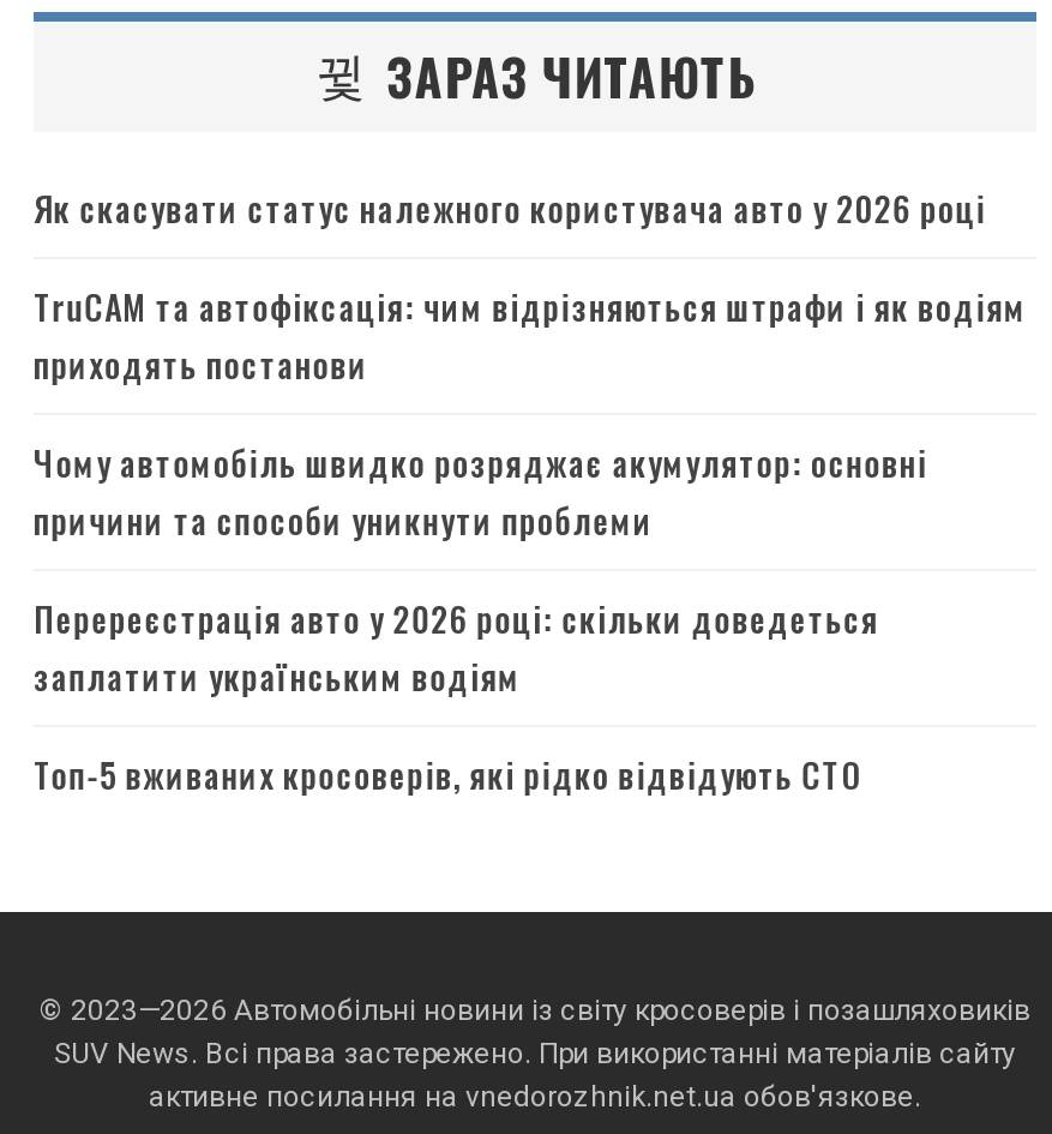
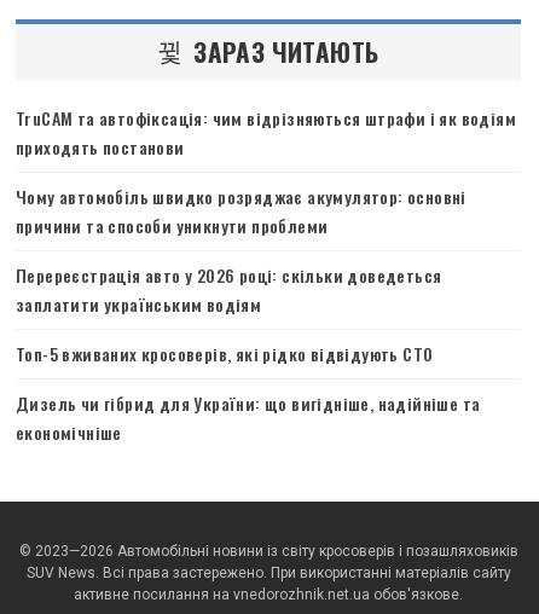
- Як скасувати статус належного користувача авто у 2026 році

moved up: TruCAM та автофіксація: чим відрізняються штрафи і як водіям | приходять постанови | Чому автомобіль швидко розряджає акумулятор: основні | причини та способи уникнути проблеми | Перереєстрація авто у 2026 році: скільки доведеться | заплатити українським водіям | Топ-5 вживаних кросоверів, які рідко відвідують СТО

+ Дизель чи гібрид для України: що вигідніше, надійніше та
+ економічніше
